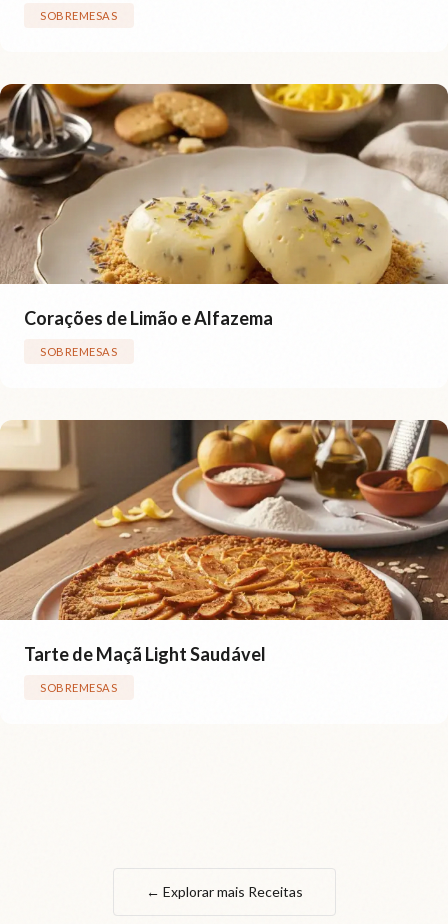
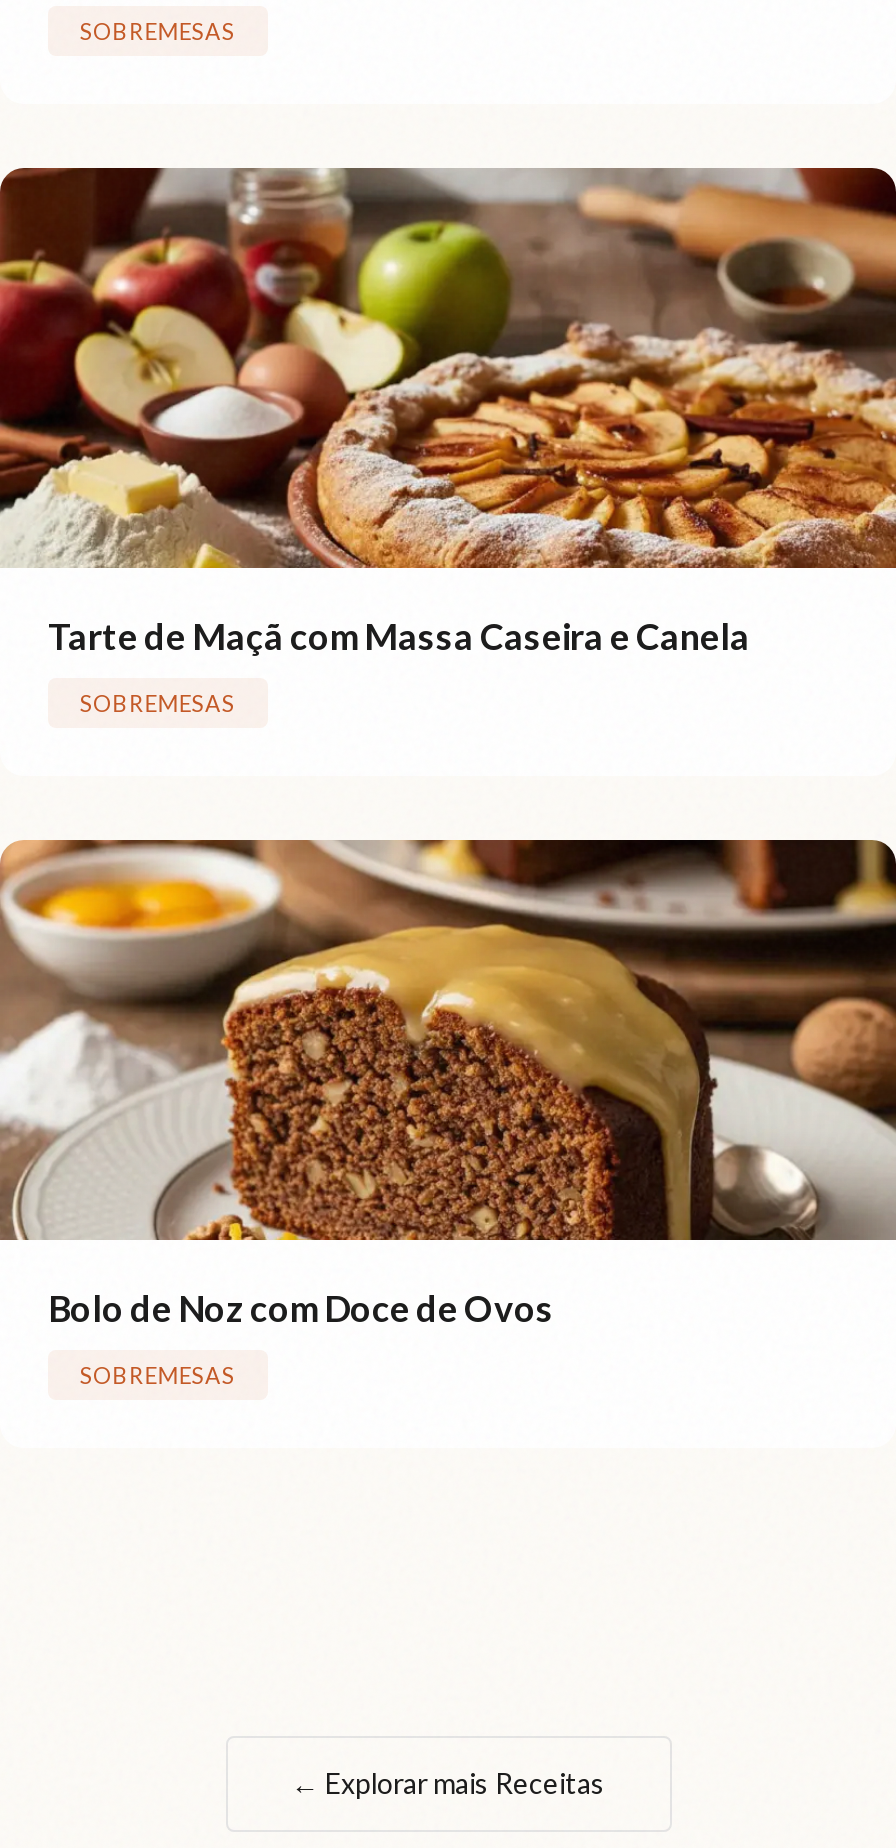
- [image]
- Corações de Limão e Alfazema
+ [image]
+ Tarte de Maçã com Massa Caseira e Canela

- [image]
- Tarte de Maçã Light Saudável
+ [image]
+ Bolo de Noz com Doce de Ovos
